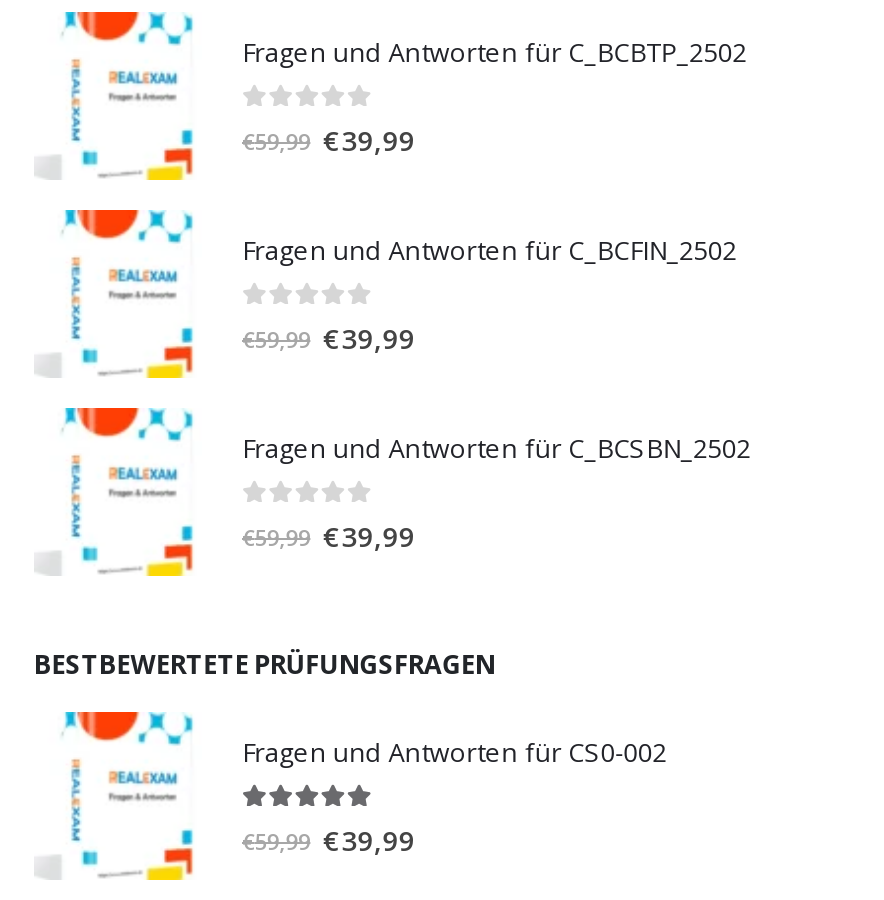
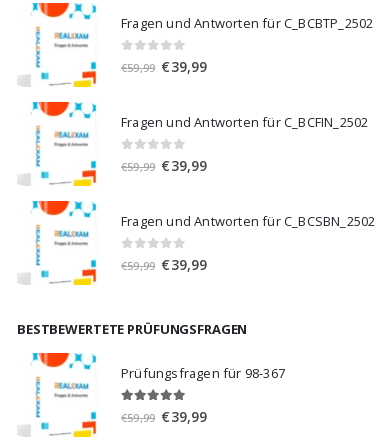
- Fragen und Antworten für CS0-002
+ Prüfungsfragen für 98-367
